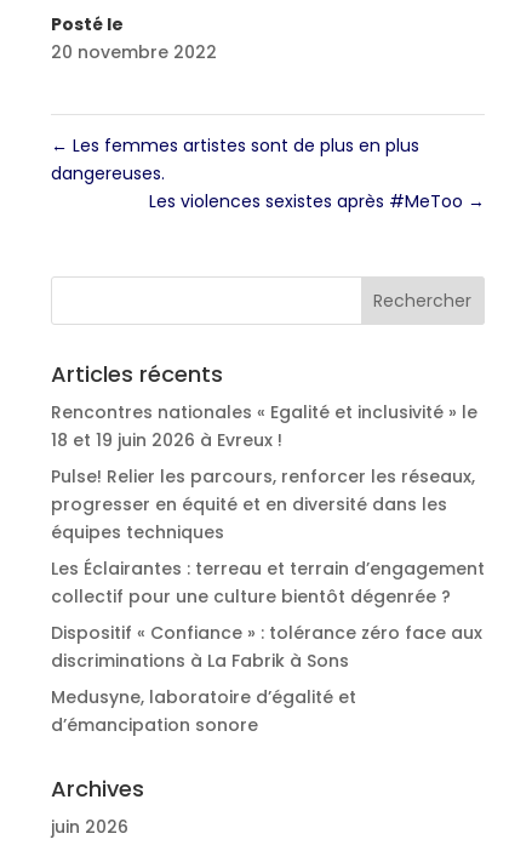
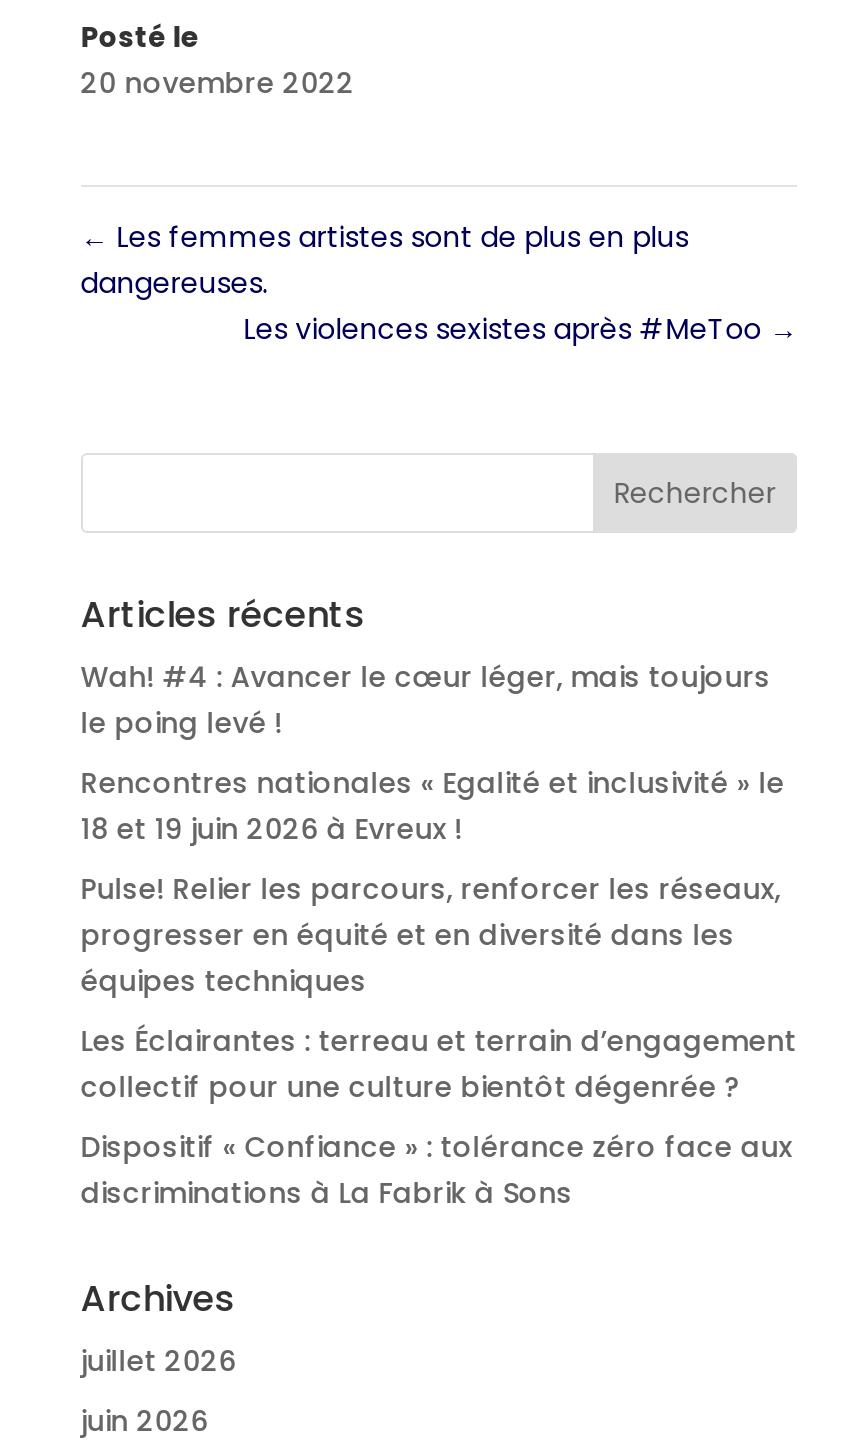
+ Wah! #4 : Avancer le cœur léger, mais toujours
+ le poing levé !

moved down: Rencontres nationales « Egalité et inclusivité » le | 18 et 19 juin 2026 à Evreux ! | Pulse! Relier les parcours, renforcer les réseaux, | ... | Dispositif « Confiance » : tolérance zéro face aux | discriminations à La Fabrik à Sons

- Medusyne, laboratoire d’égalité et
- d’émancipation sonore

+ juillet 2026
